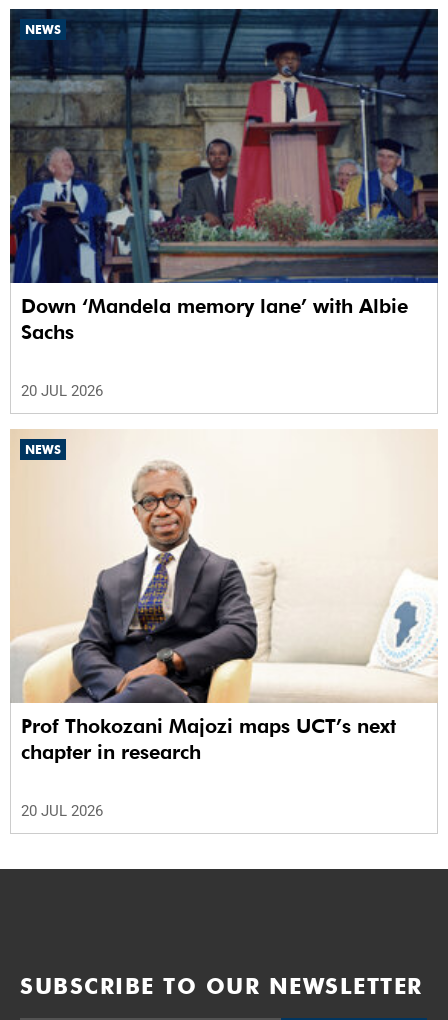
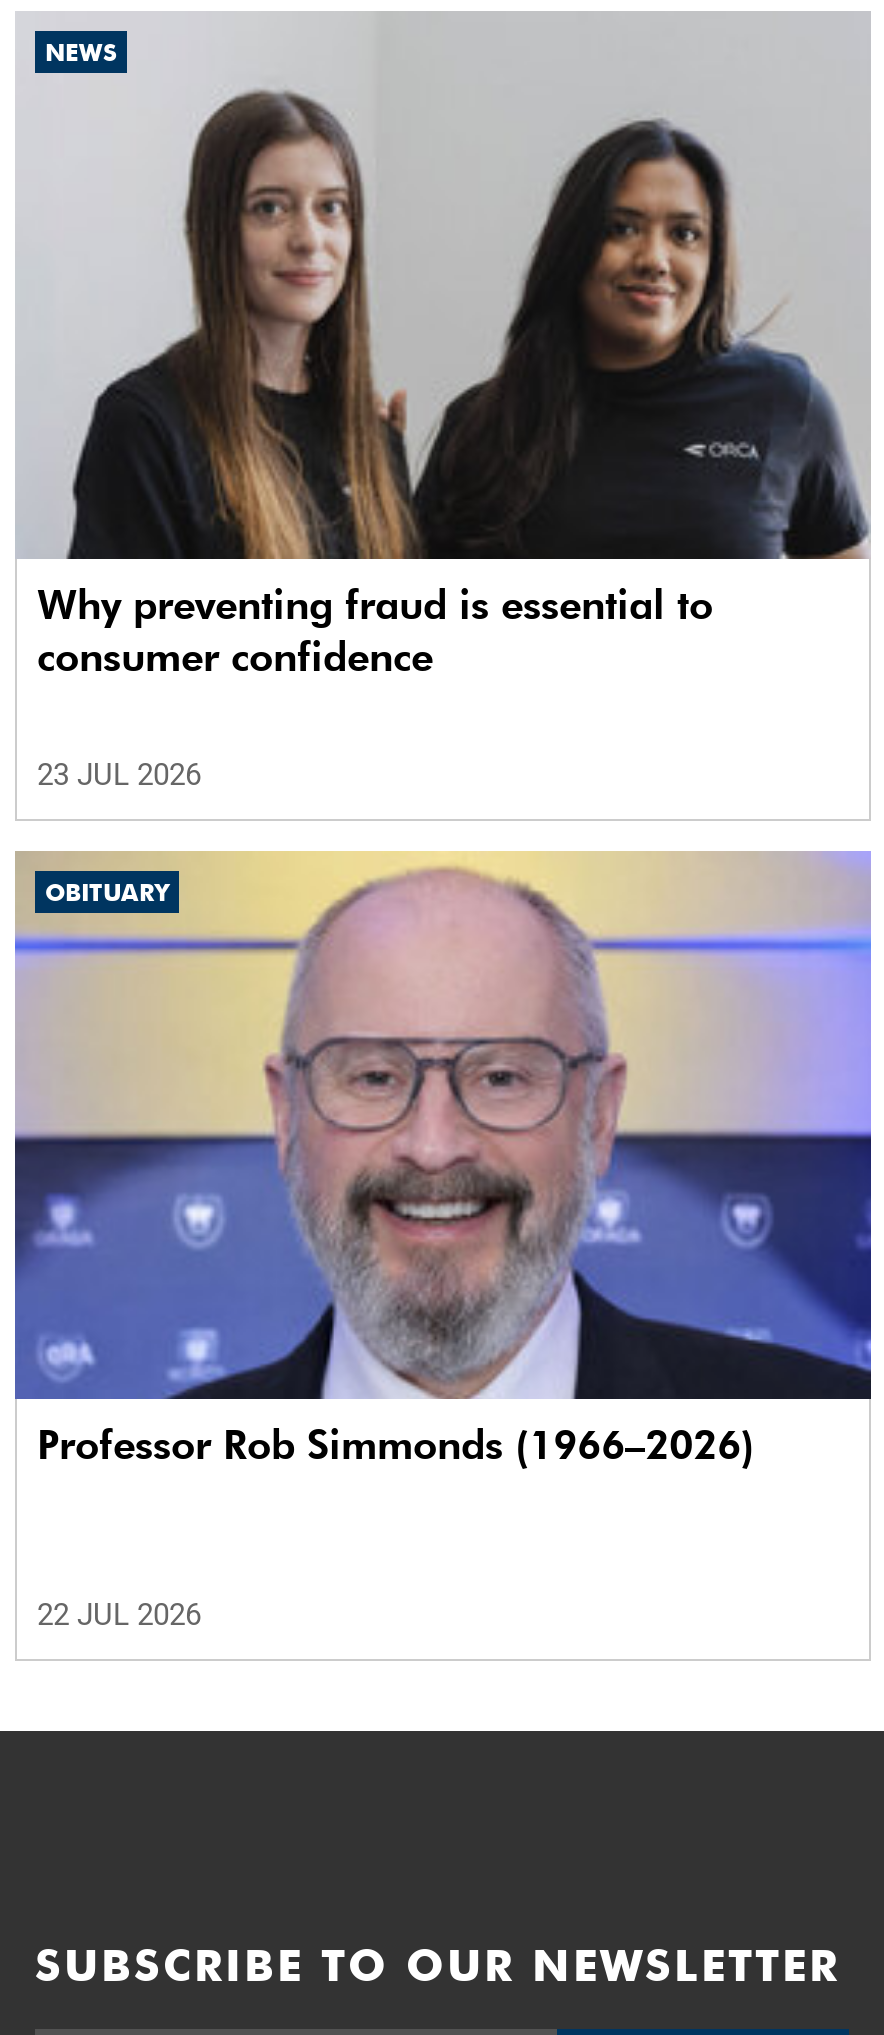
- [image]
- Down ‘Mandela memory lane’ with Albie
- Sachs
+ [image]
+ Why preventing fraud is essential to
+ consumer confidence

- 20 JUL 2026
+ 23 JUL 2026

- [image]
- NEWS
+ [image]
+ OBITUARY

- Prof Thokozani Majozi maps UCT’s next
- chapter in research
+ Professor Rob Simmonds (1966–2026)

- 20 JUL 2026
+ 22 JUL 2026
